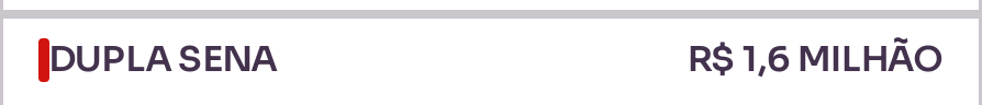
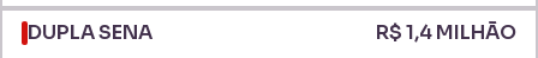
- R$ 1,6 MILHÃO
+ R$ 1,4 MILHÃO
